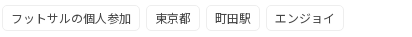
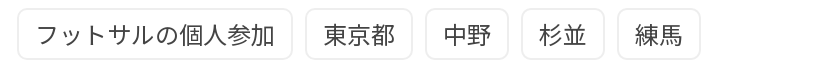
- 町田駅
- エンジョイ
+ 中野
+ 杉並
+ 練馬
